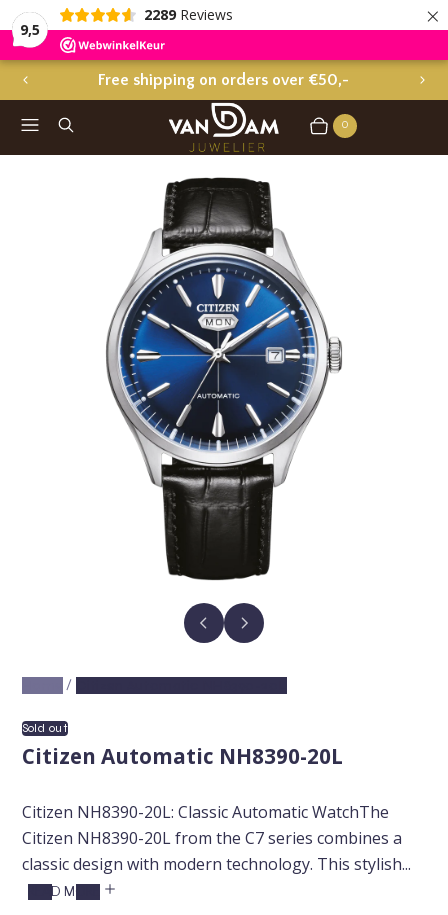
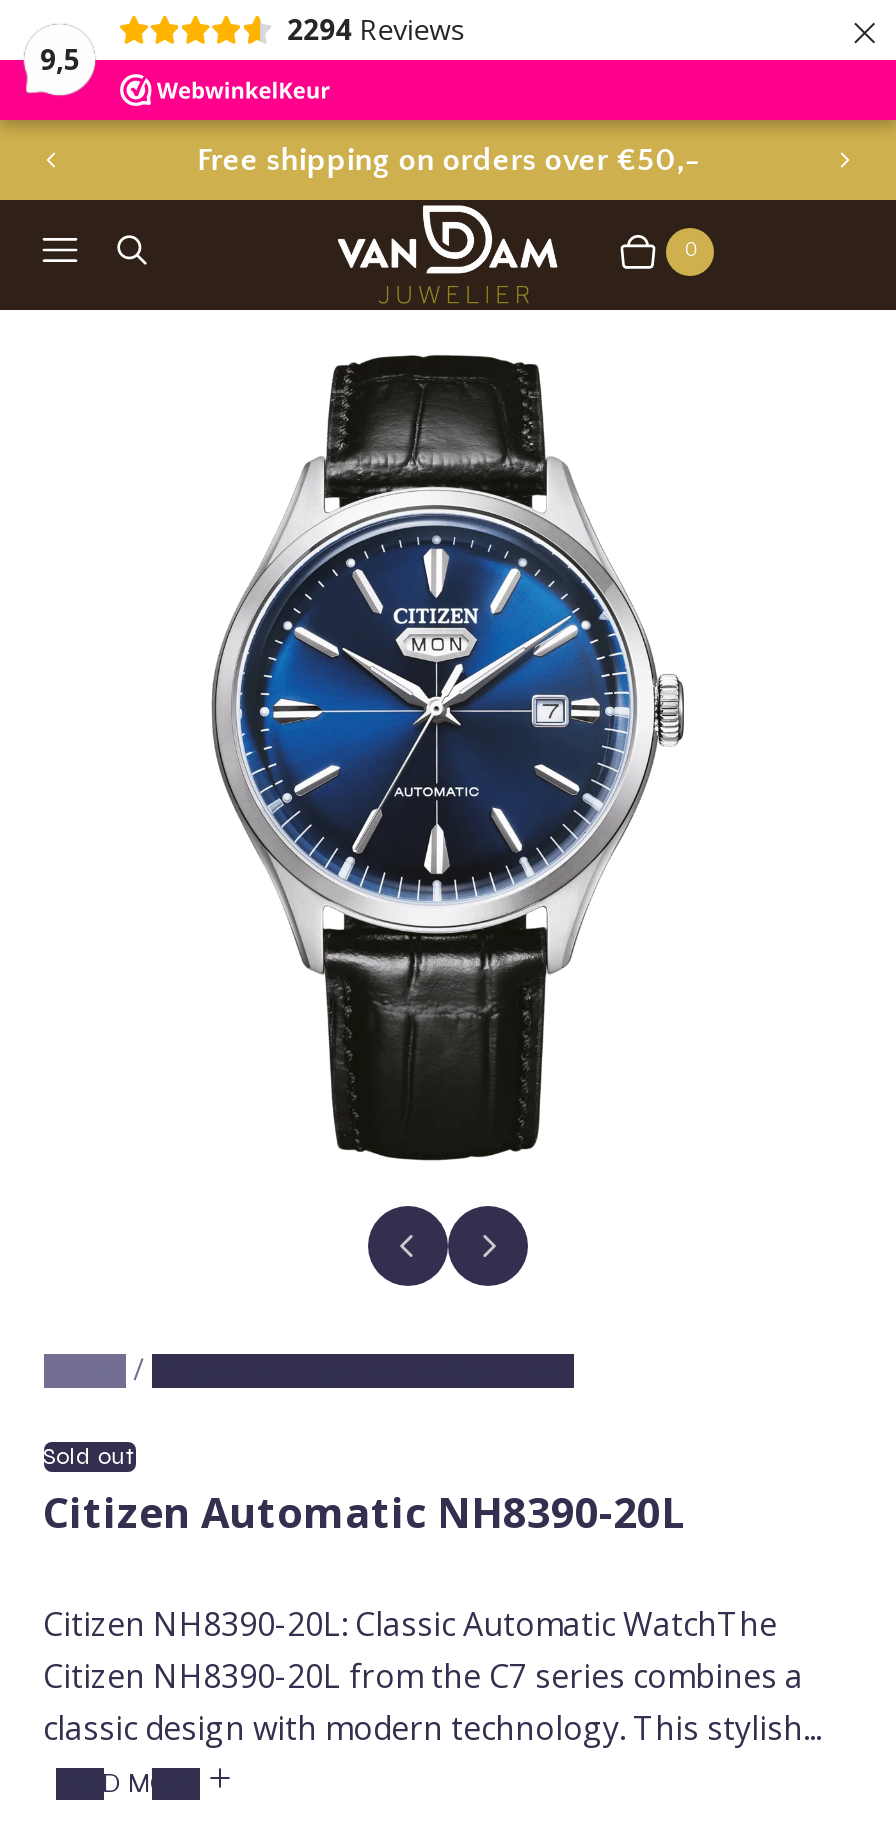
- 2289 Reviews
+ 2294 Reviews
